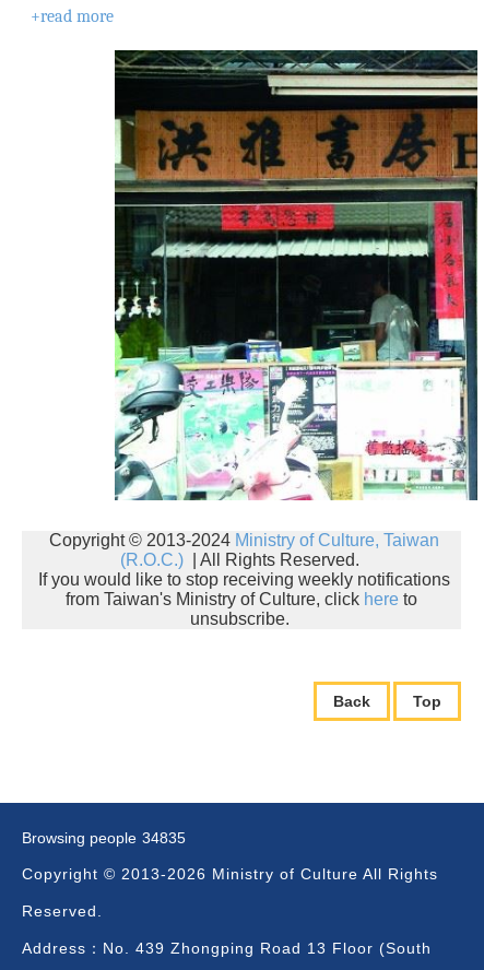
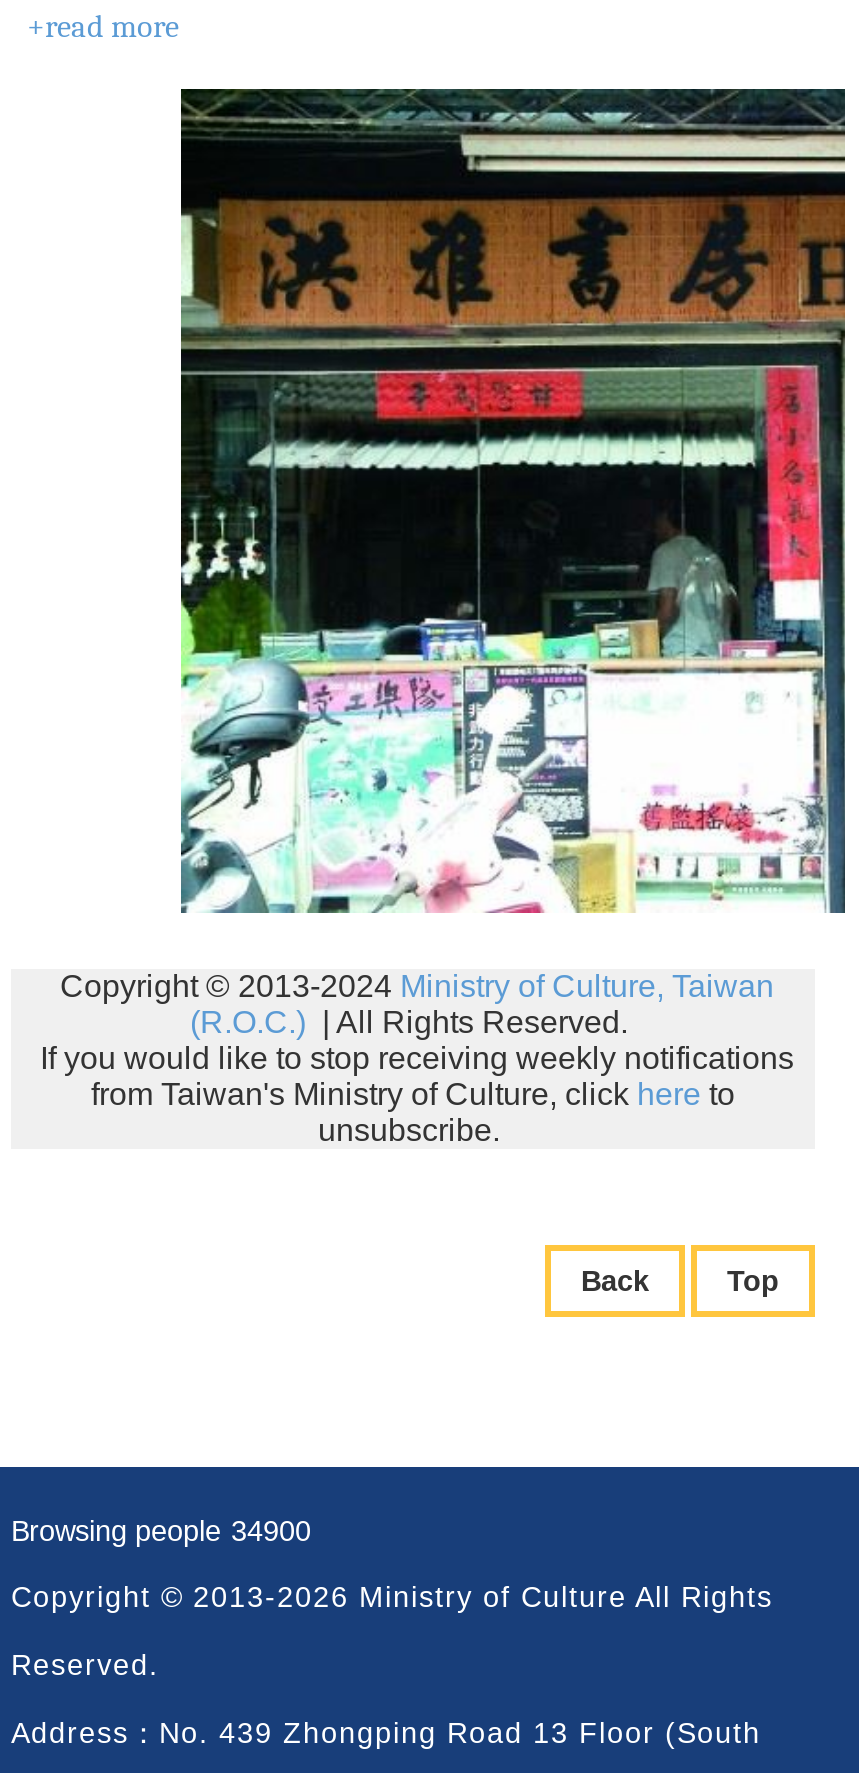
- Browsing people 34835
+ Browsing people 34900
